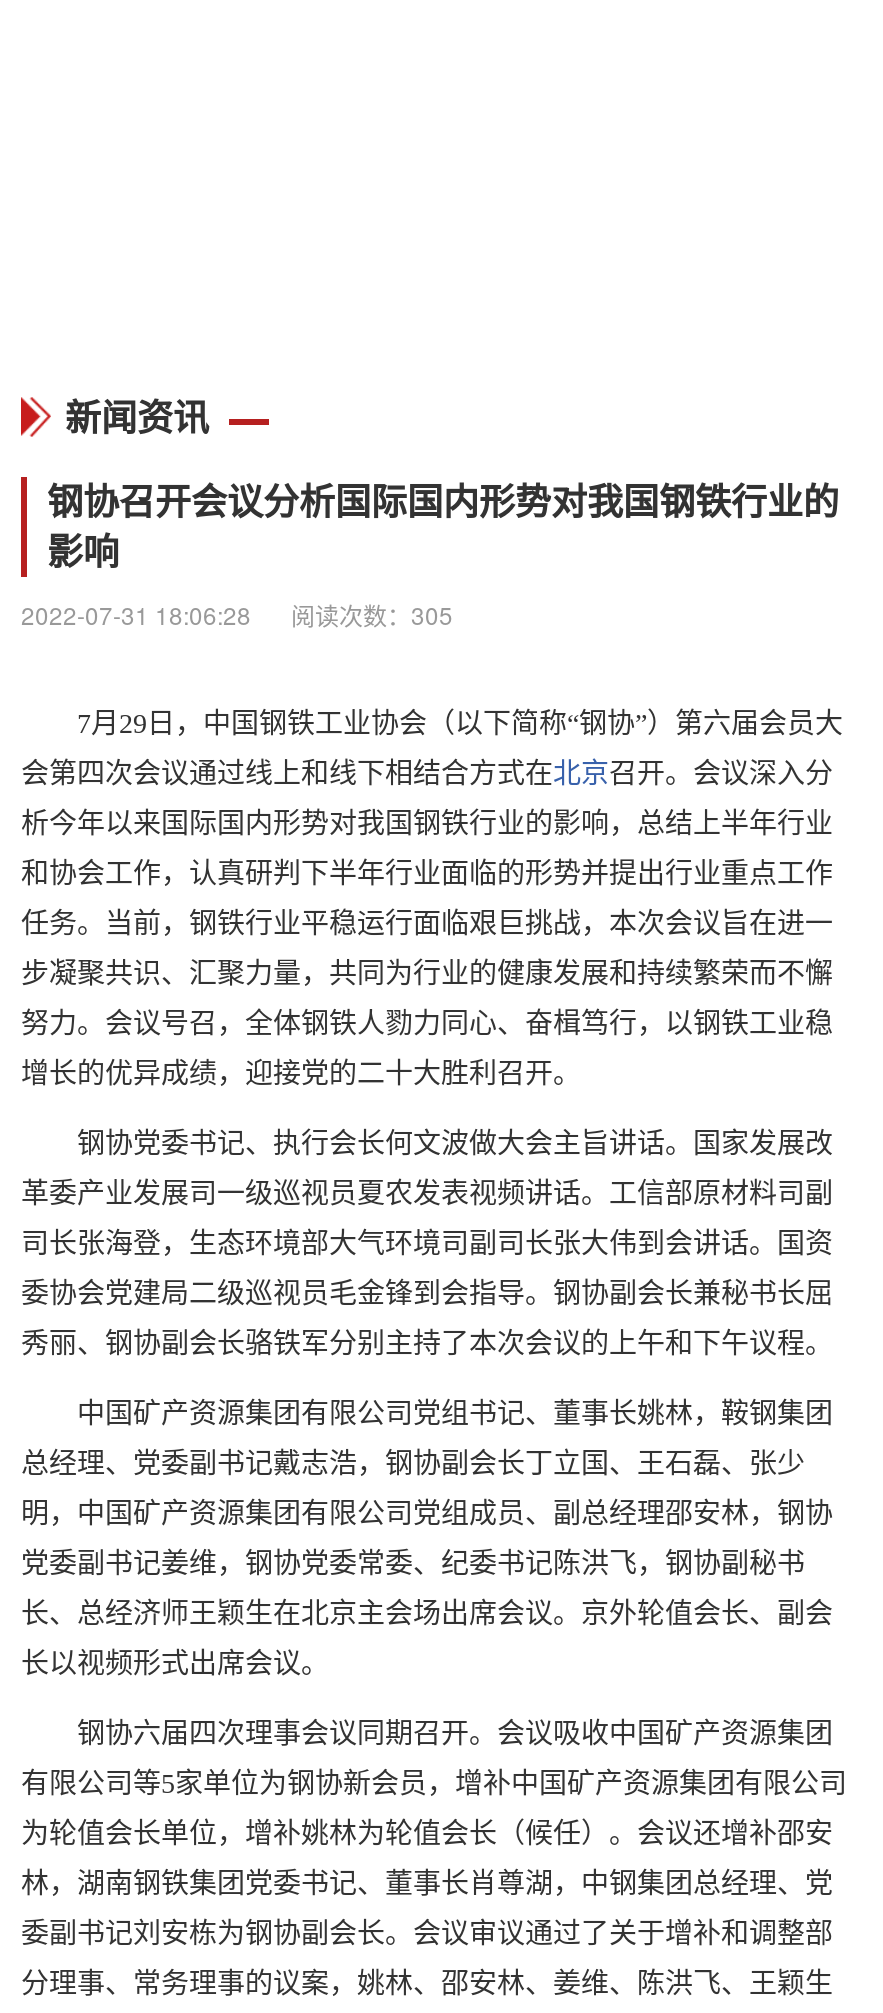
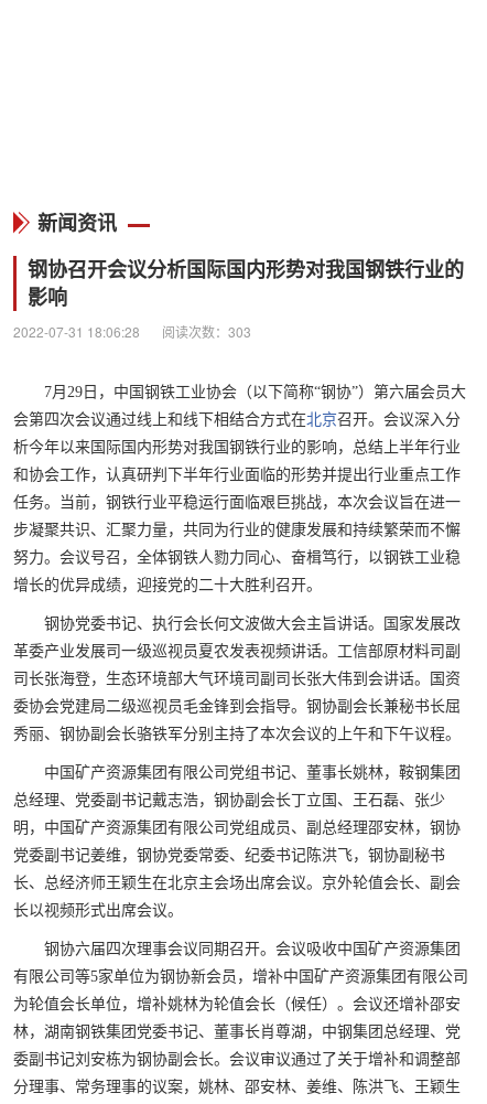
- 2022-07-31 18:06:28 阅读次数：305
+ 2022-07-31 18:06:28 阅读次数：303
